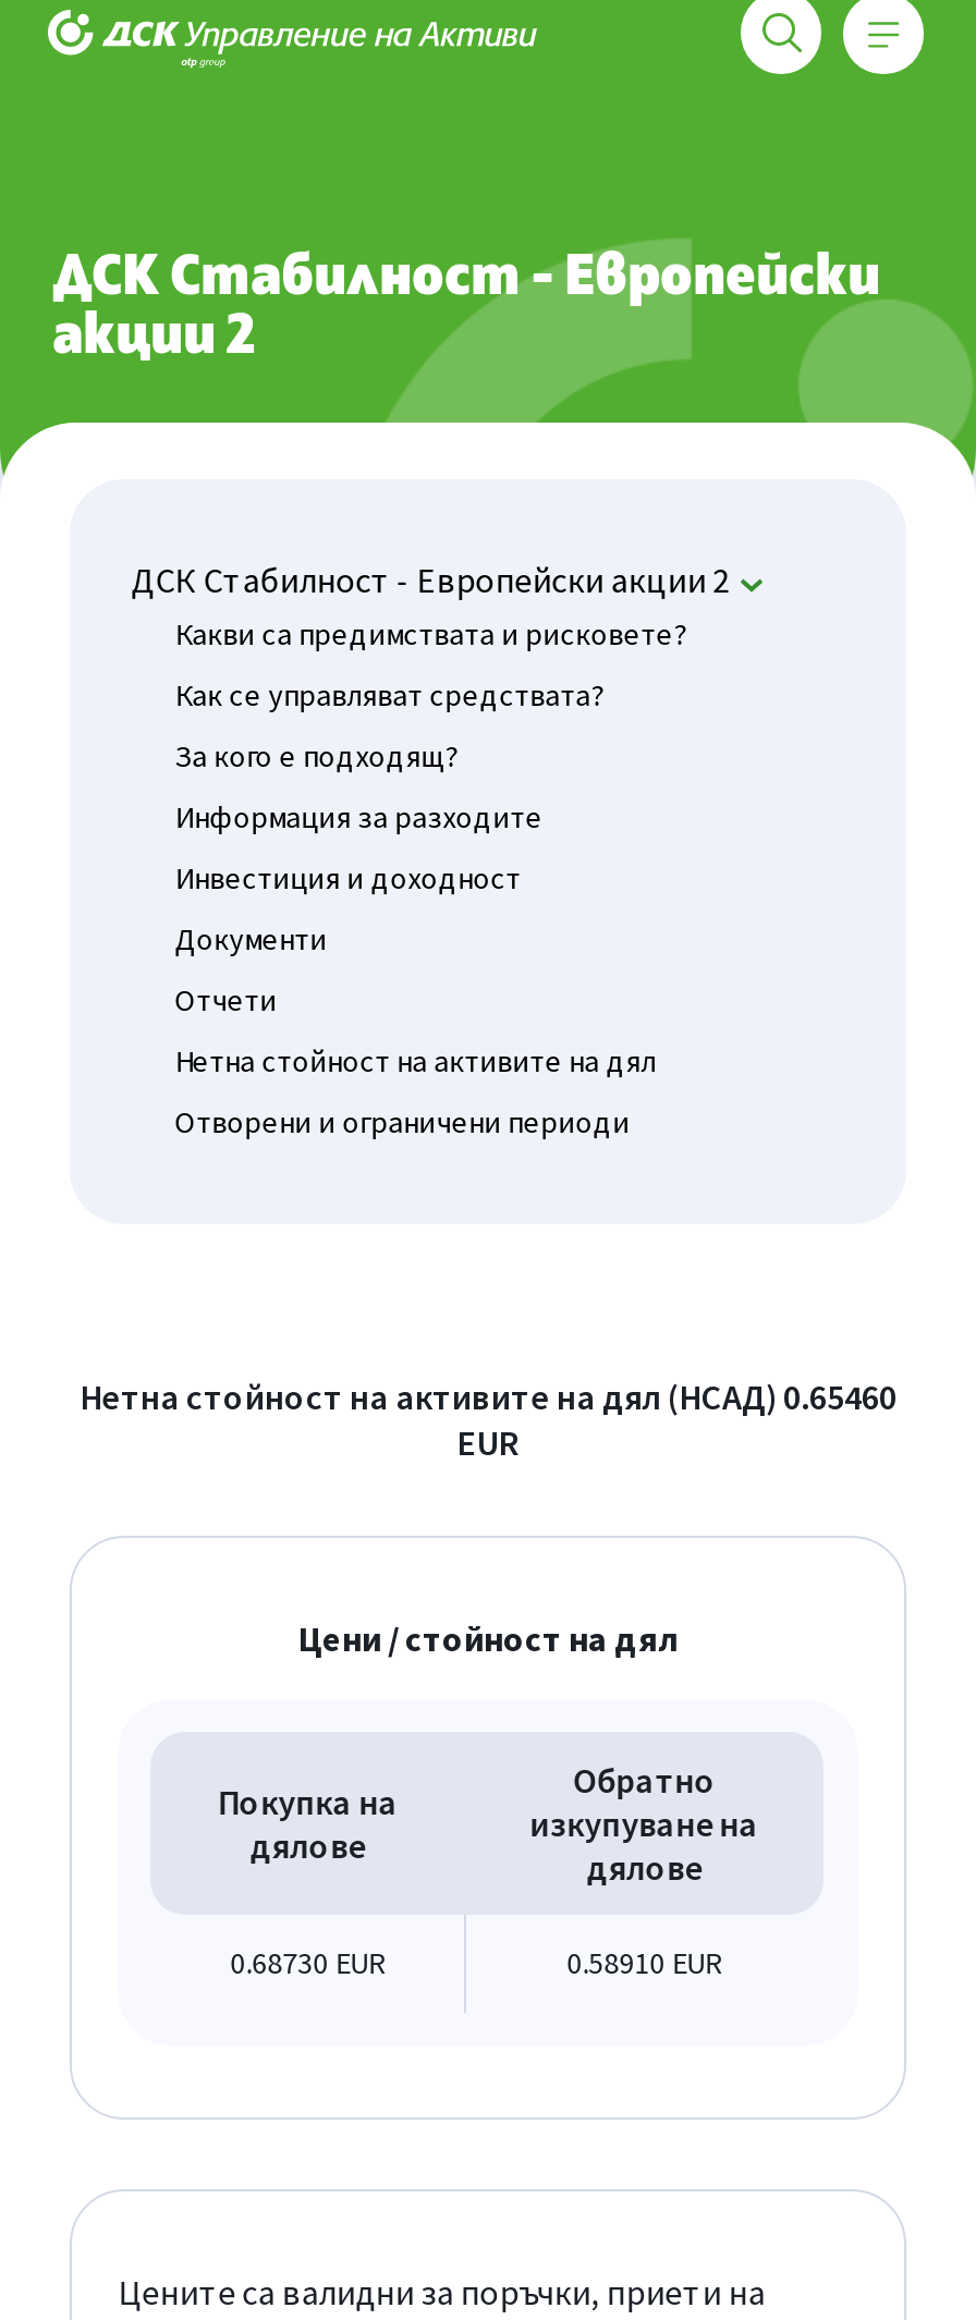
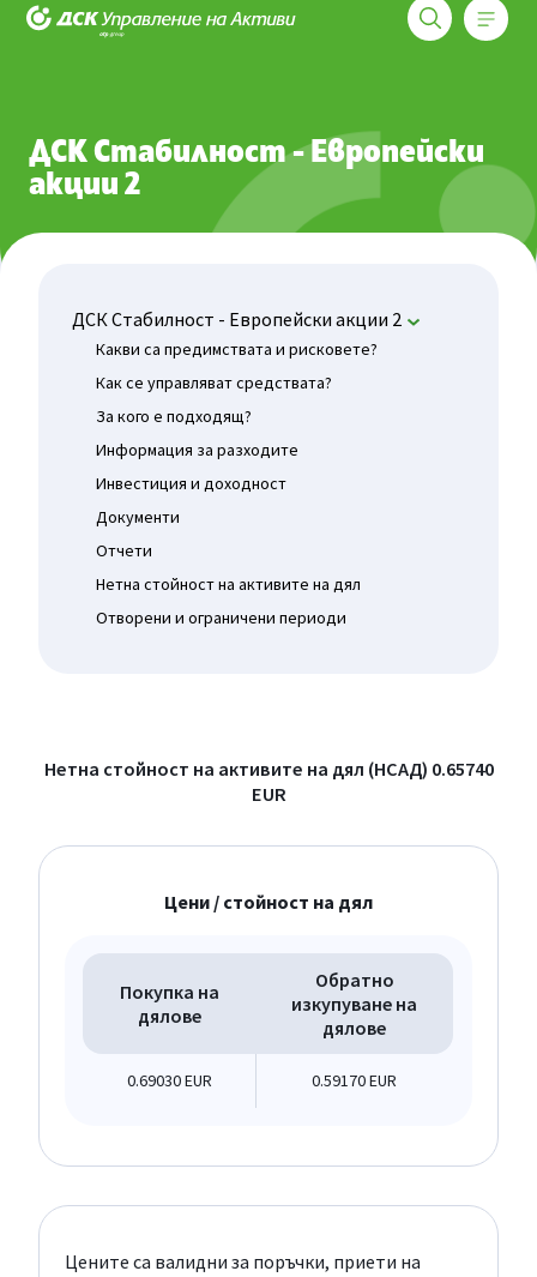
- Нетна стойност на активите на дял (НСАД) 0.65460
+ Нетна стойност на активите на дял (НСАД) 0.65740

- 0.68730 EUR
+ 0.69030 EUR

- 0.58910 EUR
+ 0.59170 EUR
